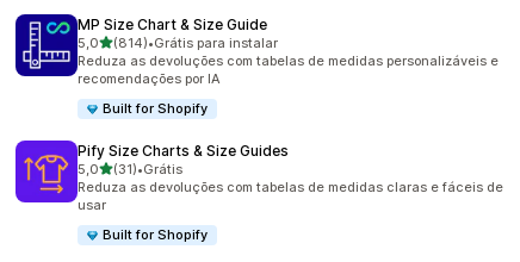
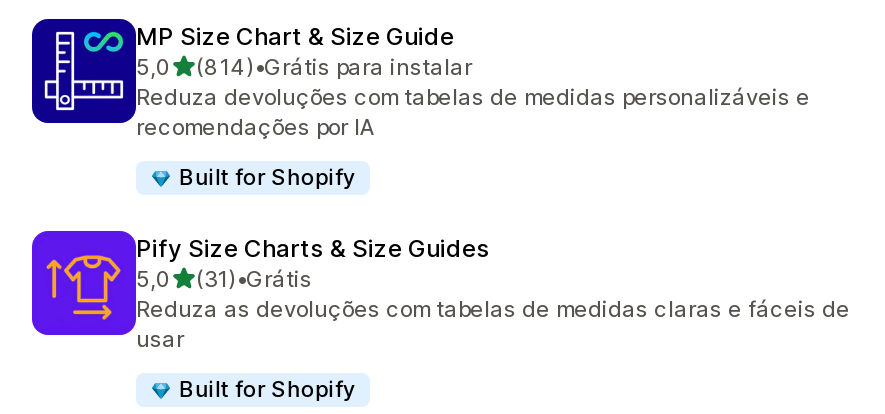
- Reduza as devoluções com tabelas de medidas personalizáveis e
+ Reduza devoluções com tabelas de medidas personalizáveis e
